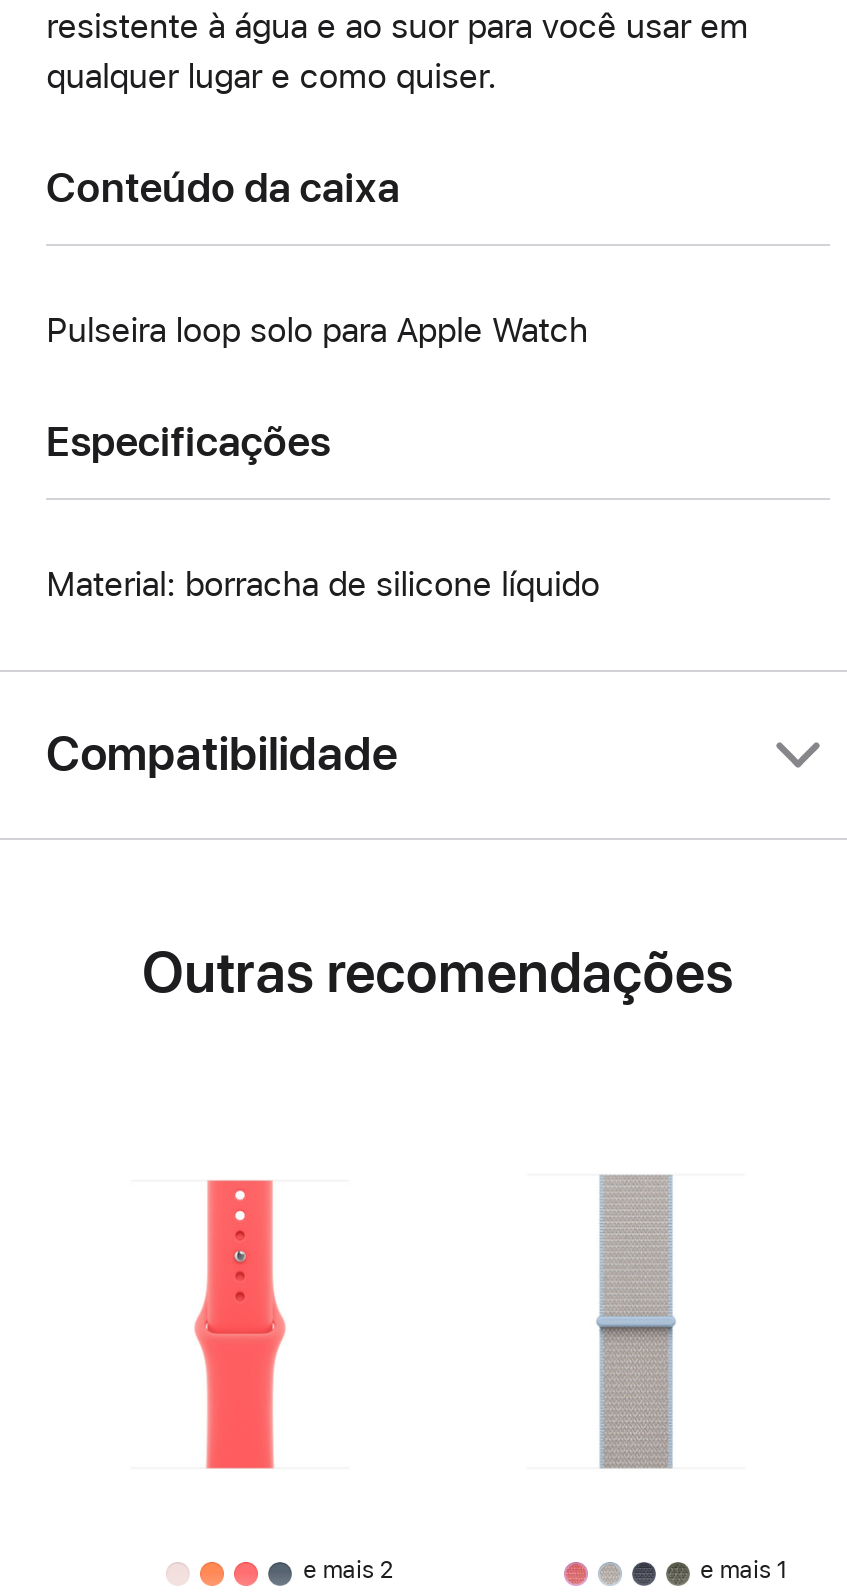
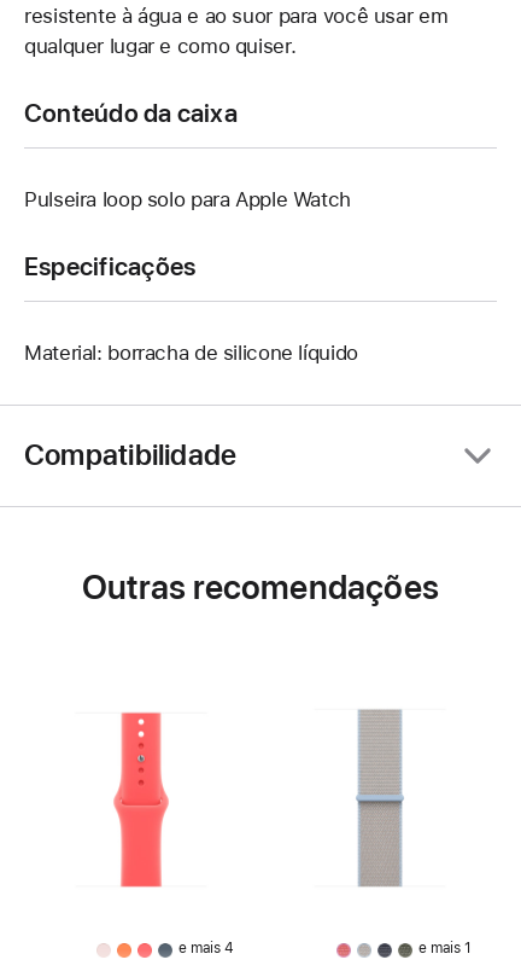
- e mais 2
+ e mais 4
